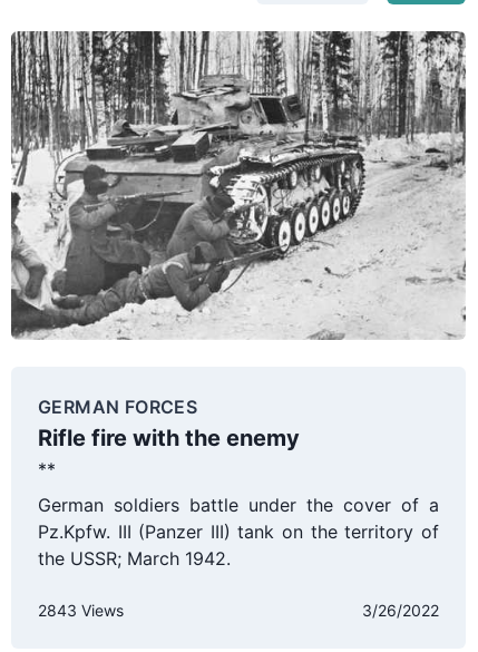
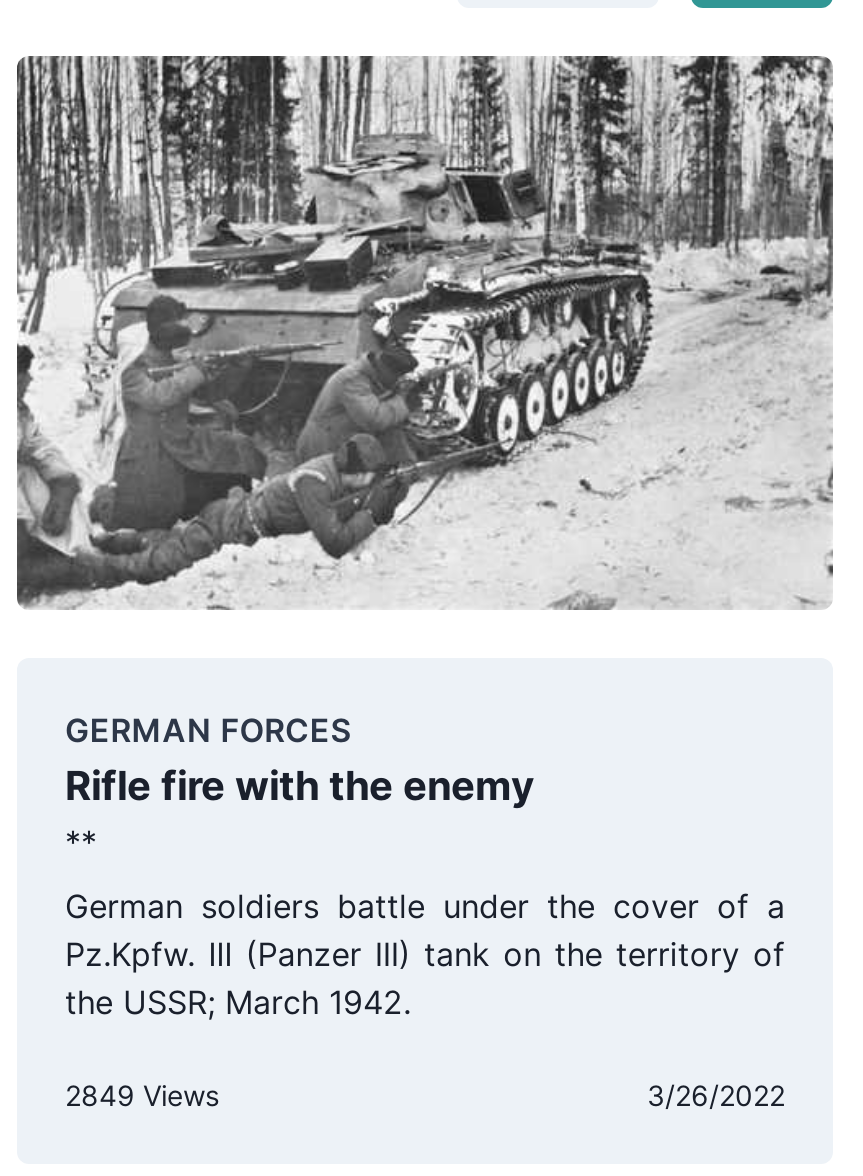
- 2843 Views
+ 2849 Views
